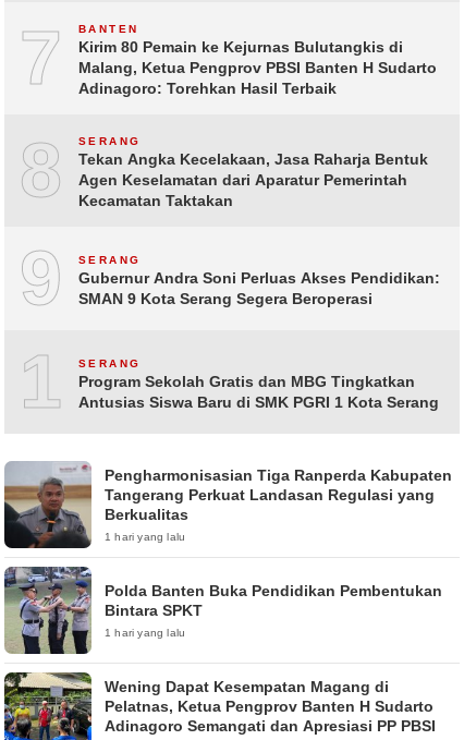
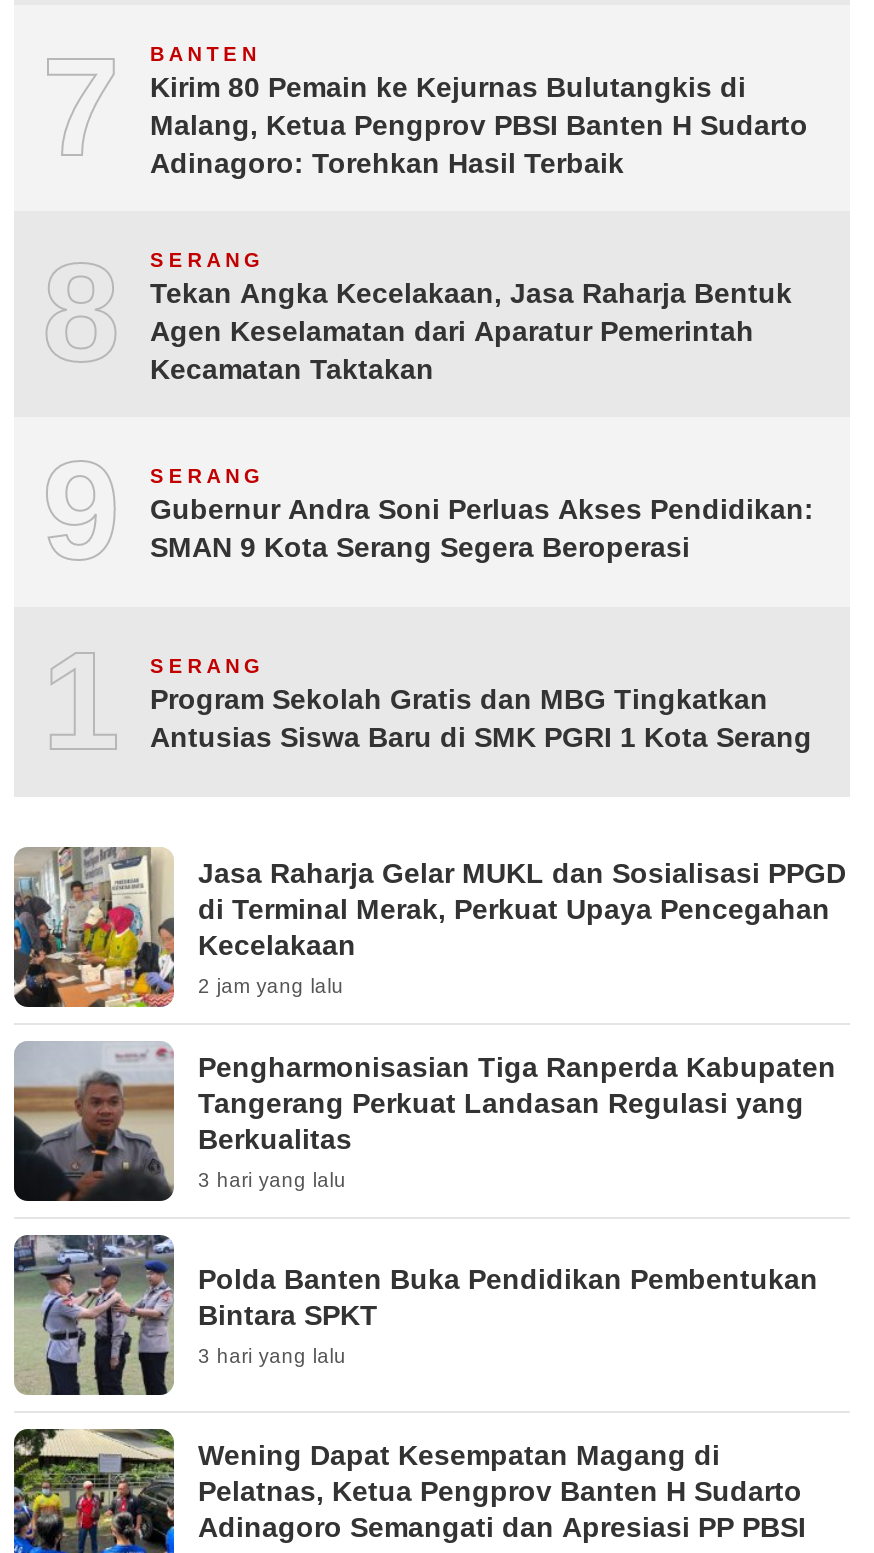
+ [image]
+ Jasa Raharja Gelar MUKL dan Sosialisasi PPGD
+ di Terminal Merak, Perkuat Upaya Pencegahan
+ Kecelakaan
+ 2 jam yang lalu

- 1 hari yang lalu
+ 3 hari yang lalu

- 1 hari yang lalu
+ 3 hari yang lalu
